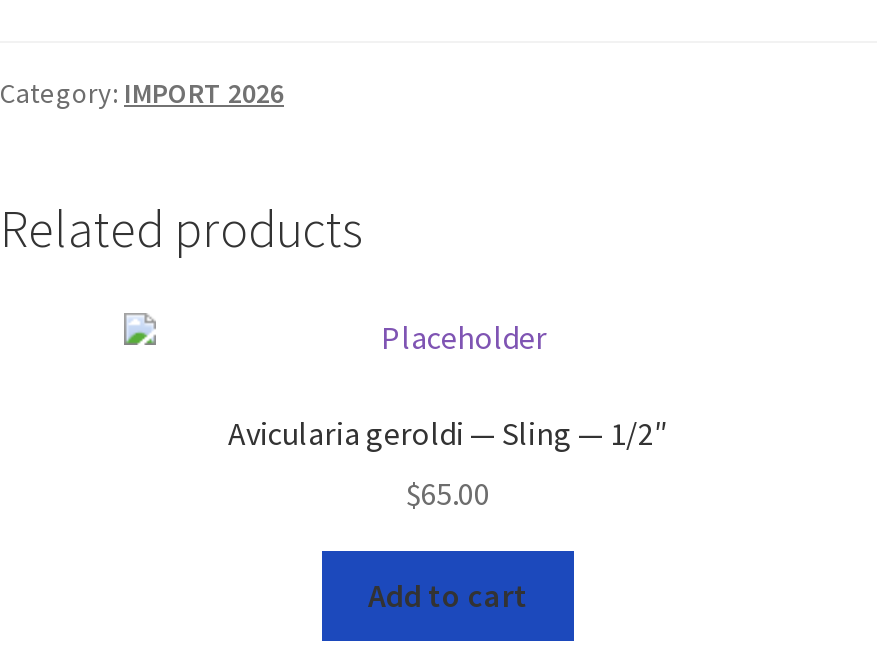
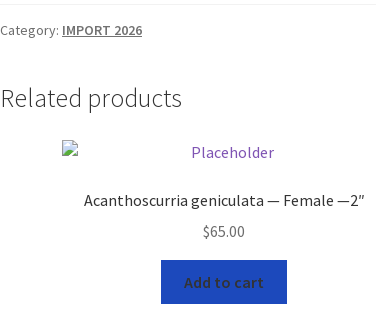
- Avicularia geroldi — Sling — 1/2″
+ Acanthoscurria geniculata — Female —2″
